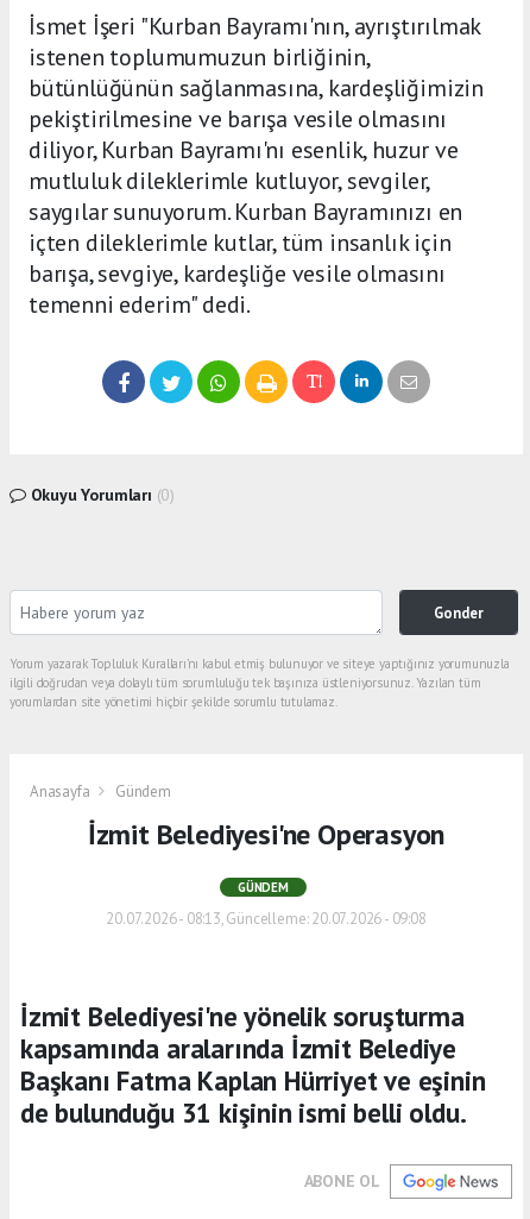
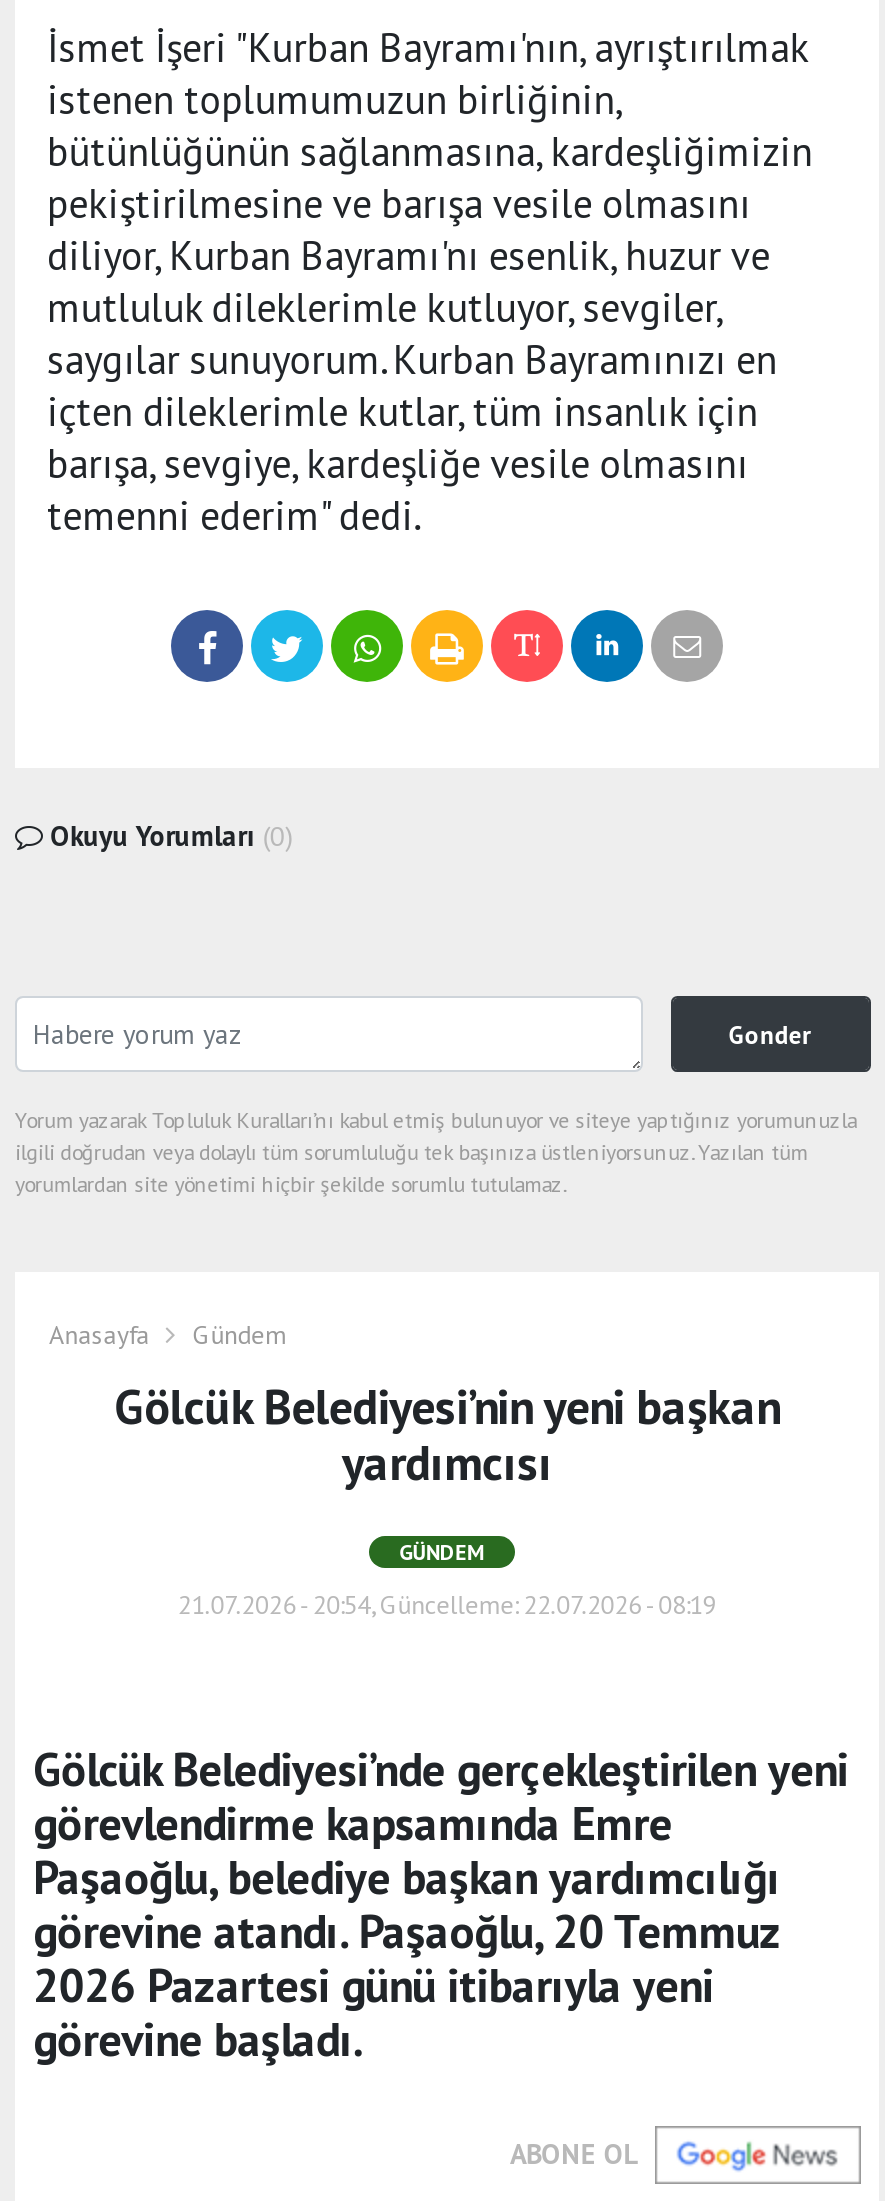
- İzmit Belediyesi'ne Operasyon
+ Gölcük Belediyesi’nin yeni başkan
+ yardımcısı

- 20.07.2026 - 08:13, Güncelleme: 20.07.2026 - 09:08
+ 21.07.2026 - 20:54, Güncelleme: 22.07.2026 - 08:19

- İzmit Belediyesi'ne yönelik soruşturma
- kapsamında aralarında İzmit Belediye
- Başkanı Fatma Kaplan Hürriyet ve eşinin
- de bulunduğu 31 kişinin ismi belli oldu.
+ Gölcük Belediyesi’nde gerçekleştirilen yeni
+ görevlendirme kapsamında Emre
+ Paşaoğlu, belediye başkan yardımcılığı
+ görevine atandı. Paşaoğlu, 20 Temmuz
+ 2026 Pazartesi günü itibarıyla yeni
+ görevine başladı.
